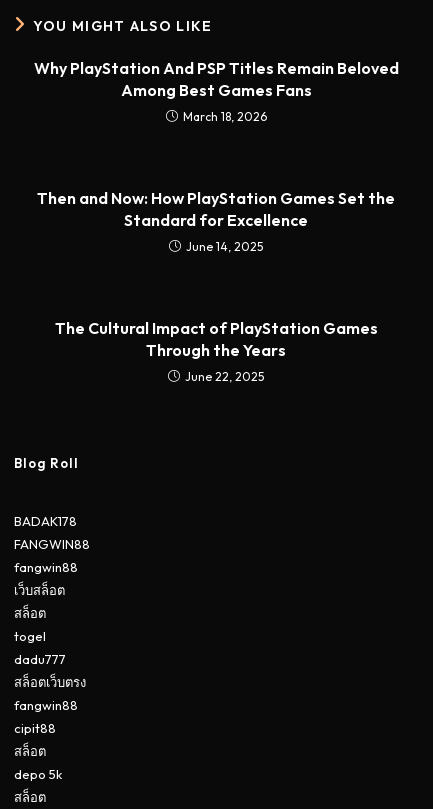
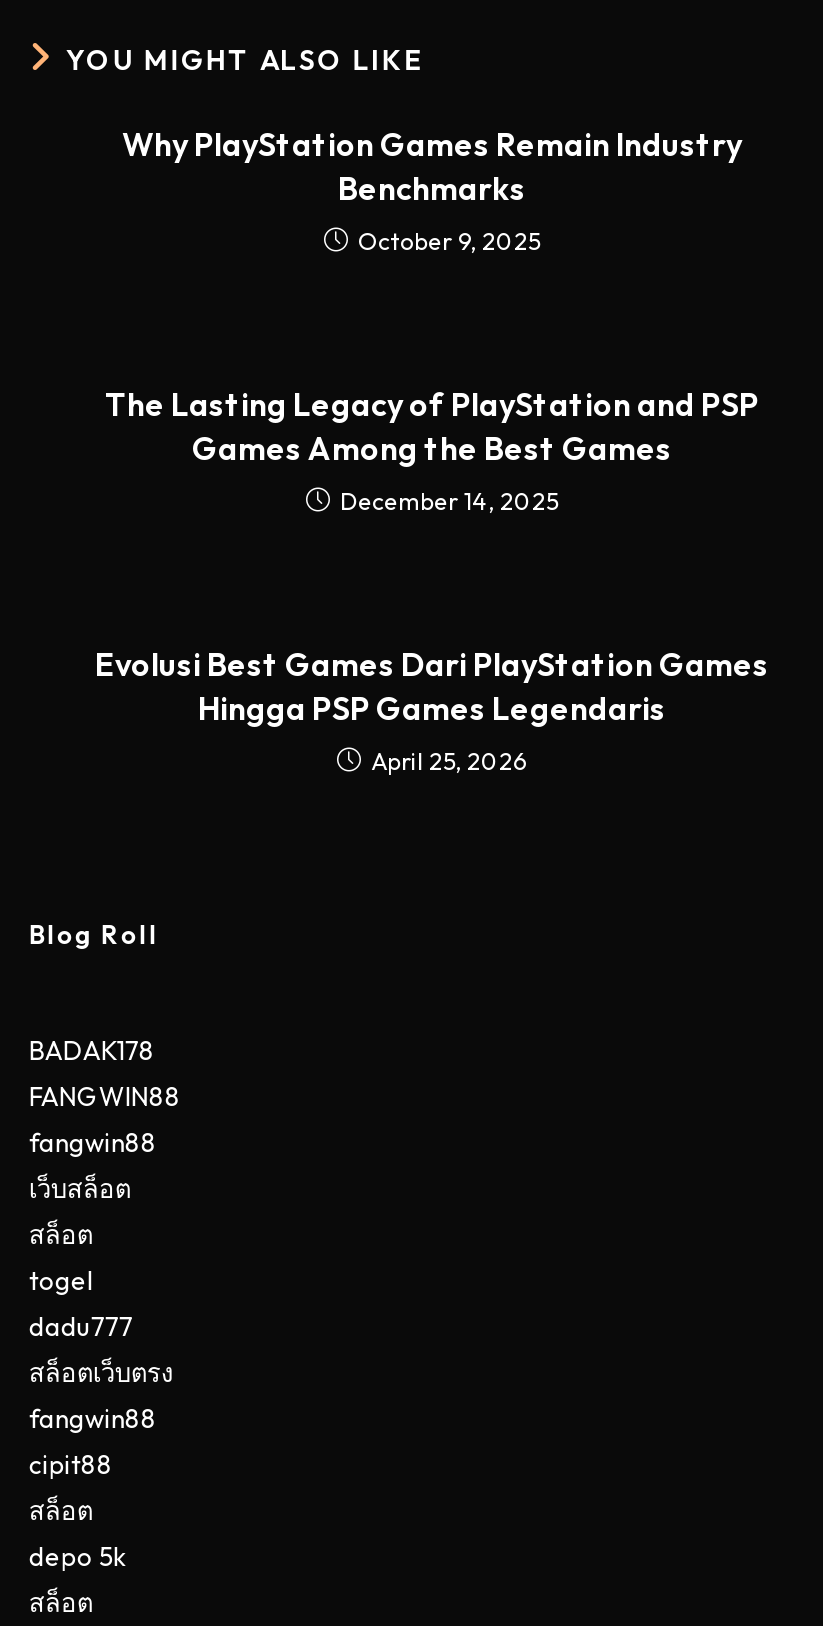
- Why PlayStation And PSP Titles Remain Beloved
- Among Best Games Fans
- March 18, 2026
+ Why PlayStation Games Remain Industry
+ Benchmarks
+ October 9, 2025

- Then and Now: How PlayStation Games Set the
- Standard for Excellence
- June 14, 2025
+ The Lasting Legacy of PlayStation and PSP
+ Games Among the Best Games
+ December 14, 2025

- The Cultural Impact of PlayStation Games
- Through the Years
- June 22, 2025
+ Evolusi Best Games Dari PlayStation Games
+ Hingga PSP Games Legendaris
+ April 25, 2026
